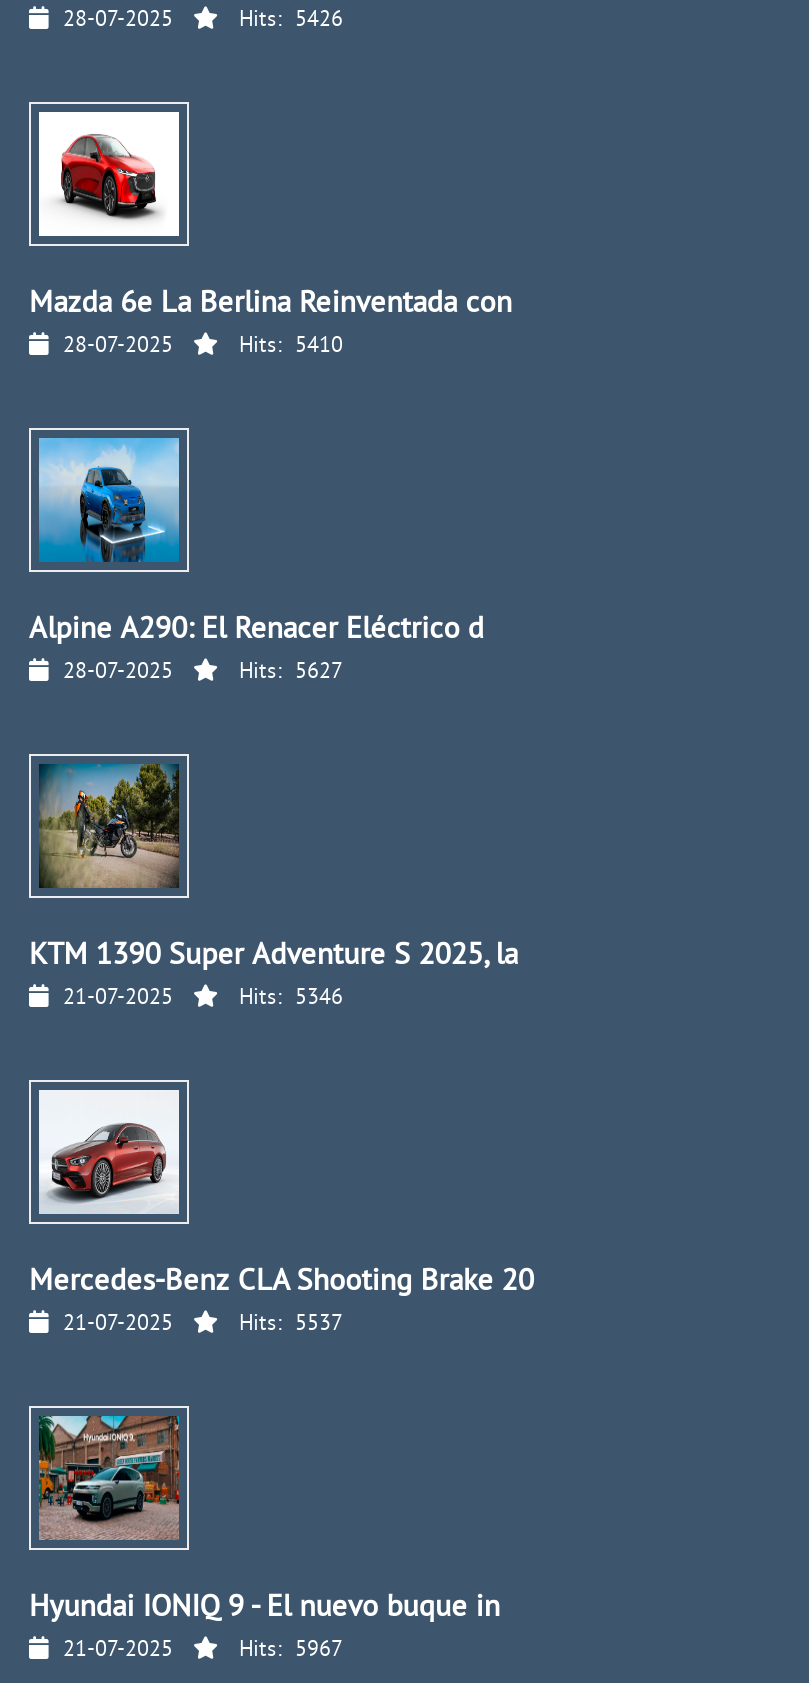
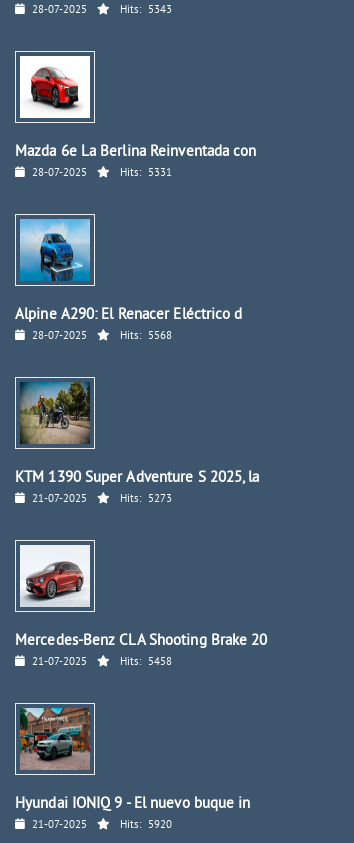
- Hits: 5426
+ Hits: 5343

- Hits: 5410
+ Hits: 5331

- Hits: 5627
+ Hits: 5568

- Hits: 5346
+ Hits: 5273

- Hits: 5537
+ Hits: 5458

- Hits: 5967
+ Hits: 5920
